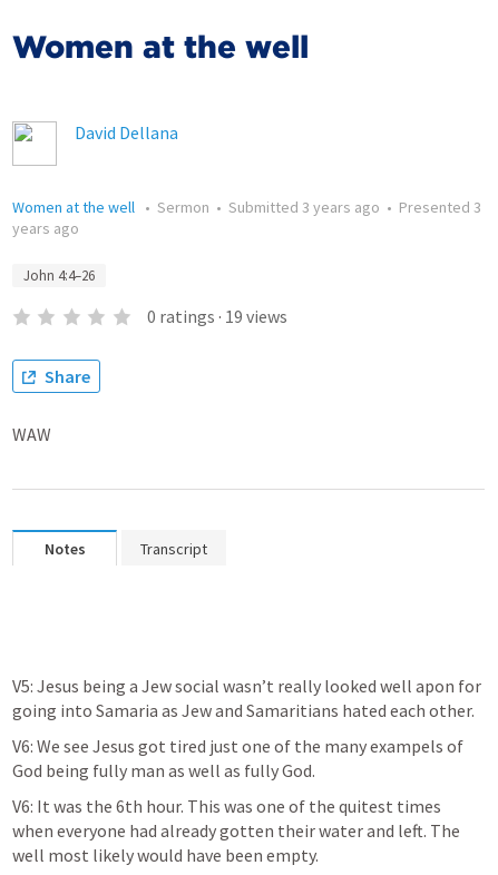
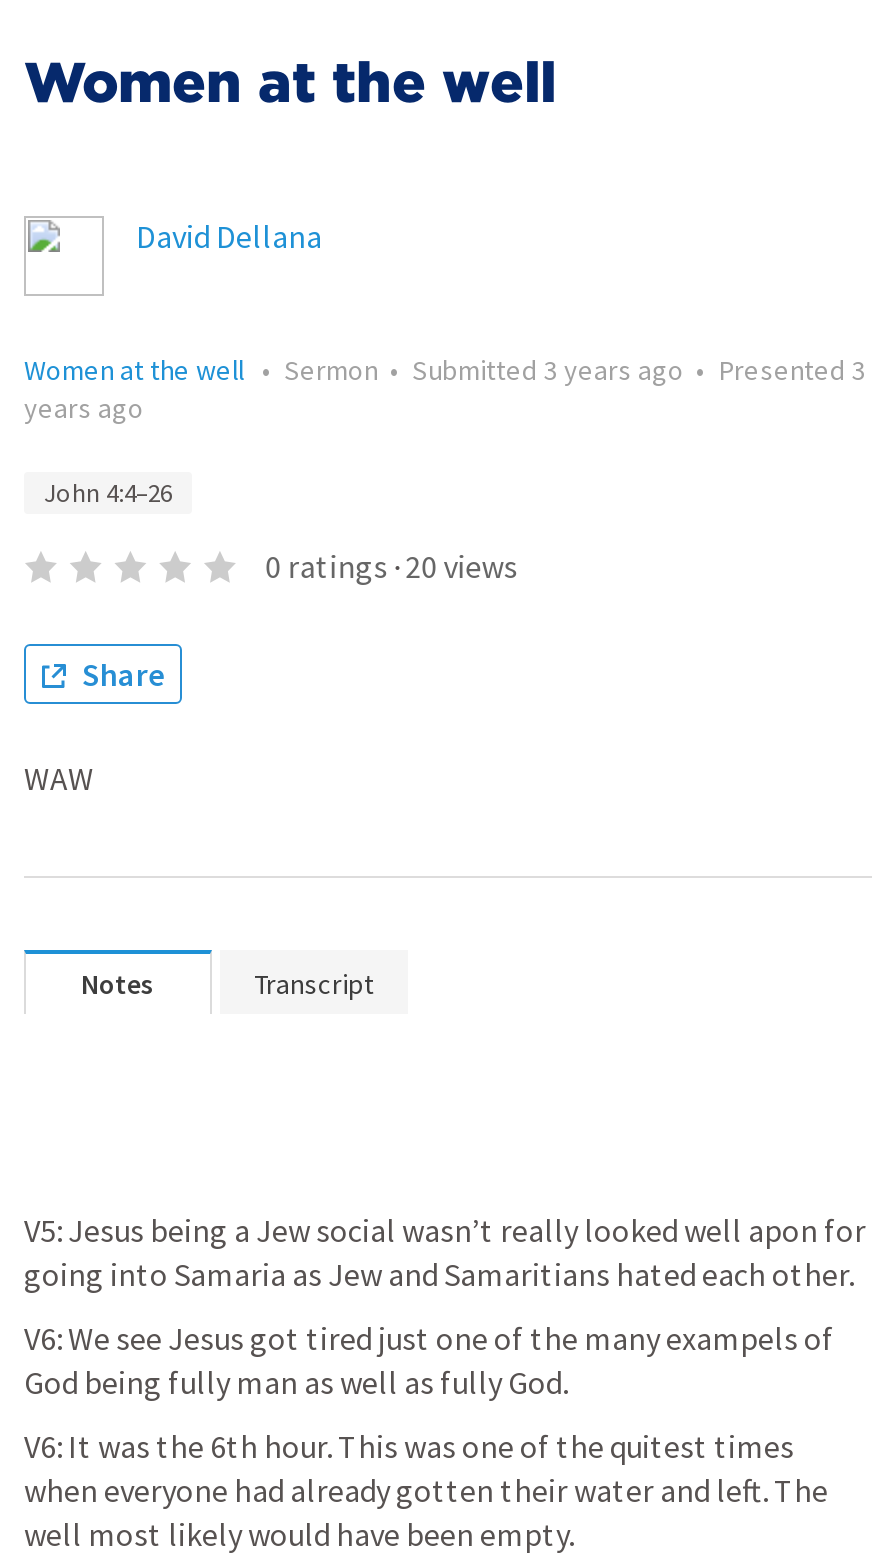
- 0 ratings · 19 views
+ 0 ratings · 20 views
